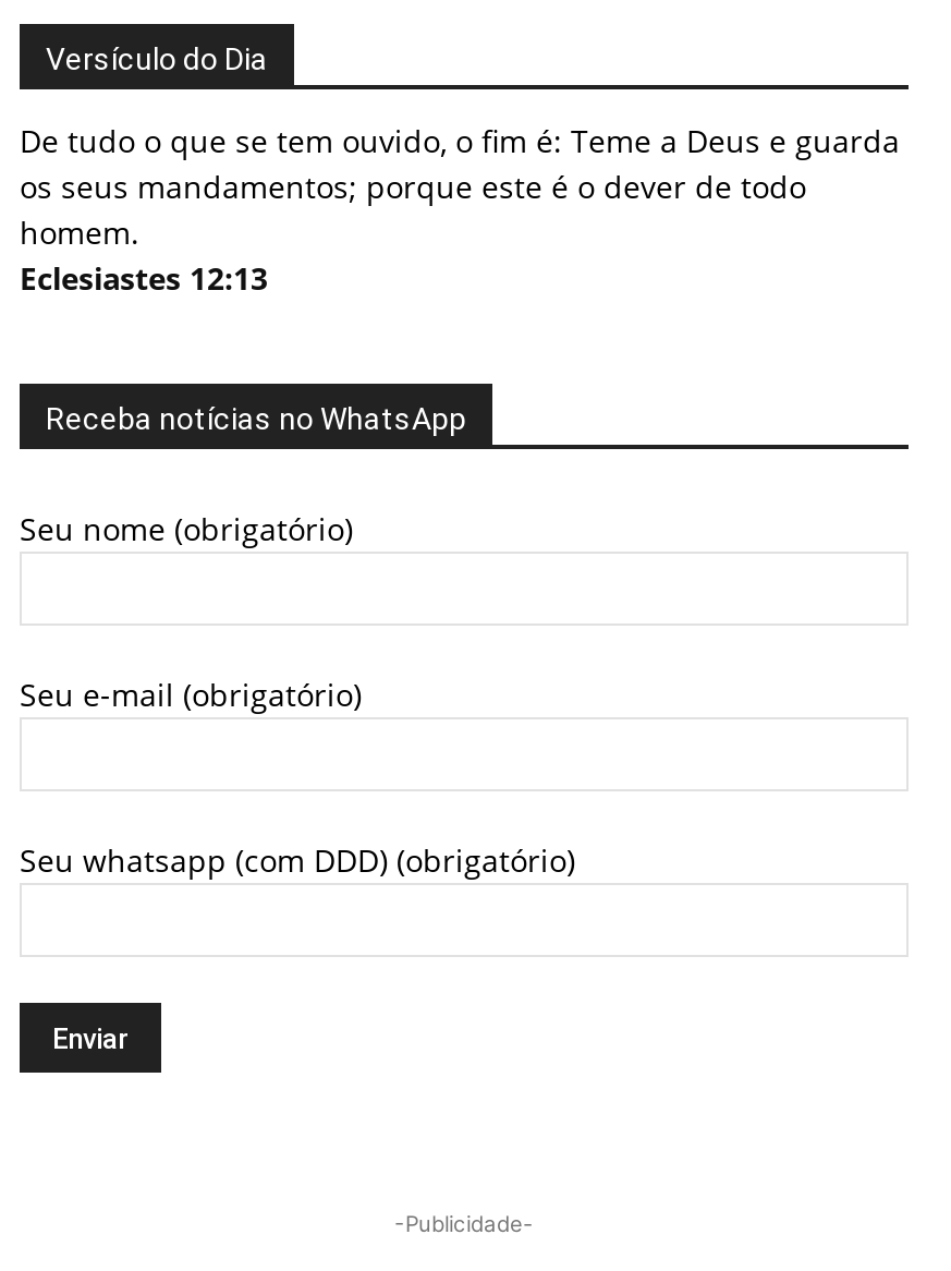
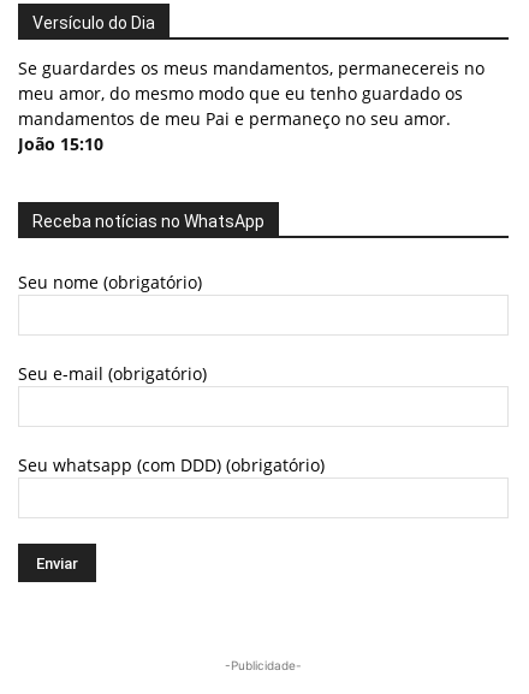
- De tudo o que se tem ouvido, o fim é: Teme a Deus e guarda
- os seus mandamentos; porque este é o dever de todo
- homem.
- Eclesiastes 12:13
+ Se guardardes os meus mandamentos, permanecereis no
+ meu amor, do mesmo modo que eu tenho guardado os
+ mandamentos de meu Pai e permaneço no seu amor.
+ João 15:10
